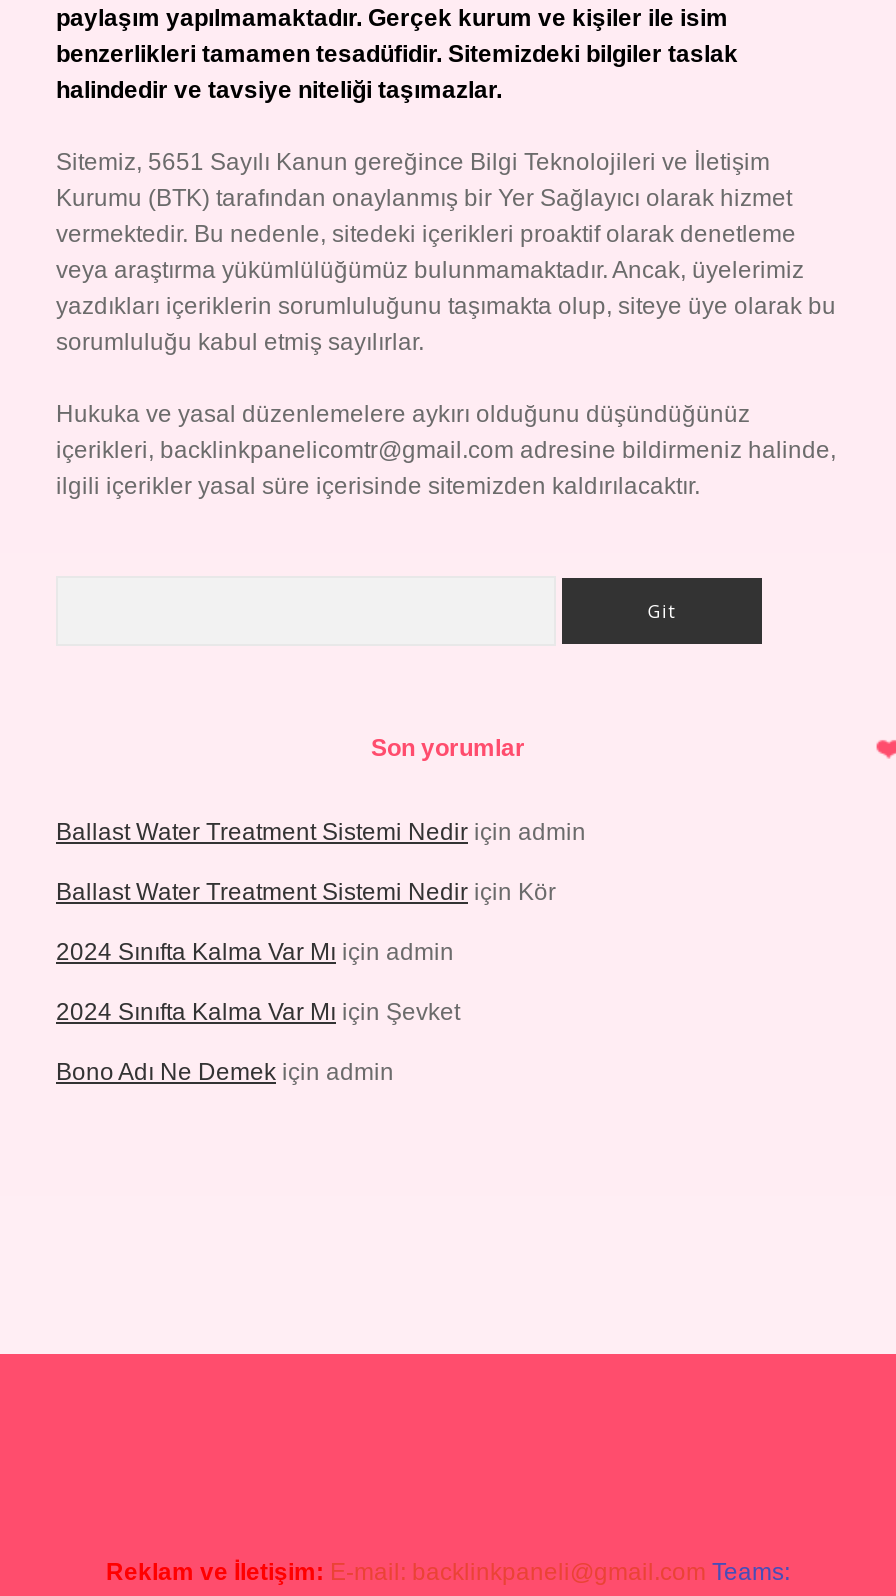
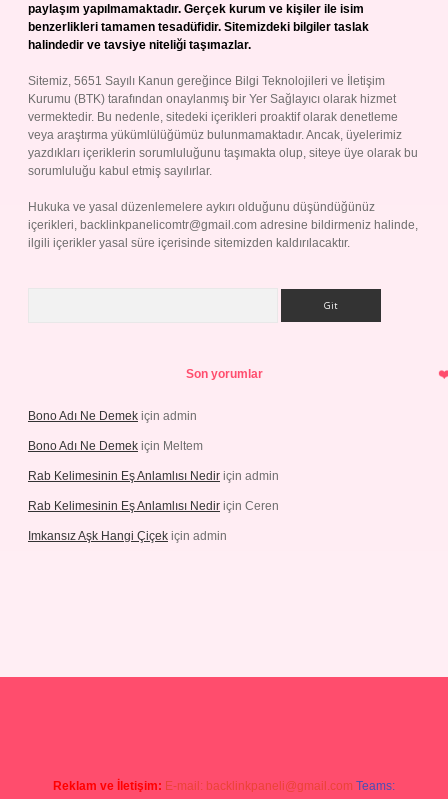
- Ballast Water Treatment Sistemi Nedir için admin
- Ballast Water Treatment Sistemi Nedir için Kör
- 2024 Sınıfta Kalma Var Mı için admin
- 2024 Sınıfta Kalma Var Mı için Şevket

moved up: Bono Adı Ne Demek için admin

+ Bono Adı Ne Demek için Meltem
+ Rab Kelimesinin Eş Anlamlısı Nedir için admin
+ Rab Kelimesinin Eş Anlamlısı Nedir için Ceren
+ Imkansız Aşk Hangi Çiçek için admin
